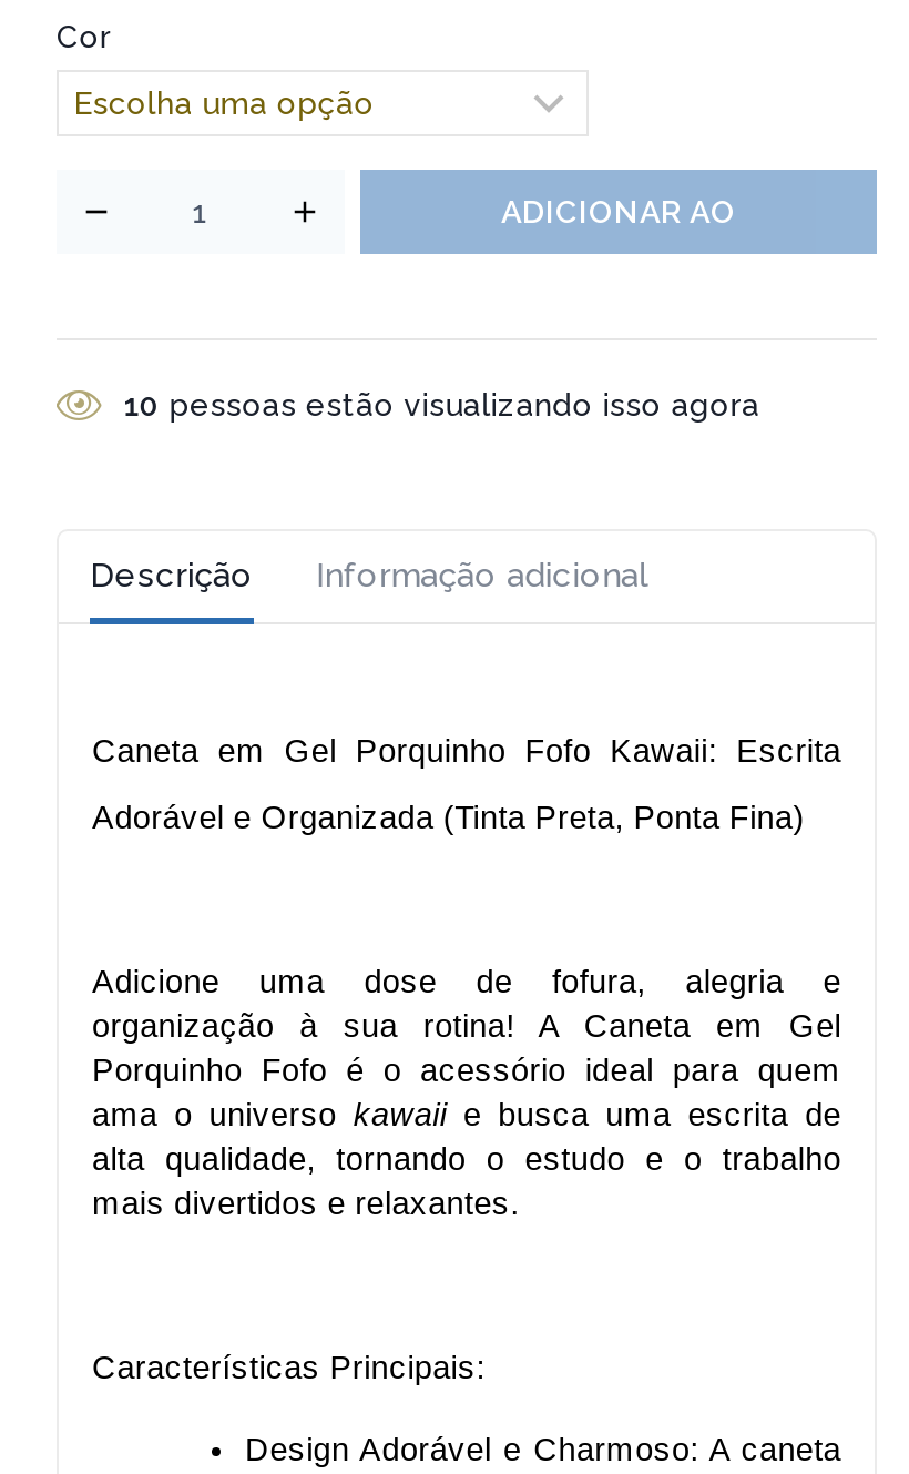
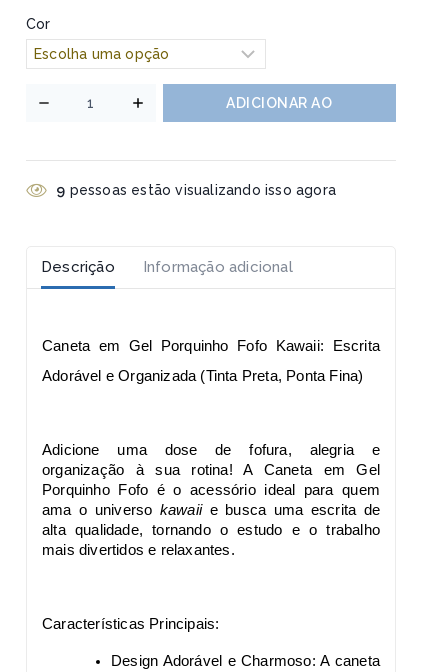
- 10 pessoas estão visualizando isso agora
+ 9 pessoas estão visualizando isso agora
